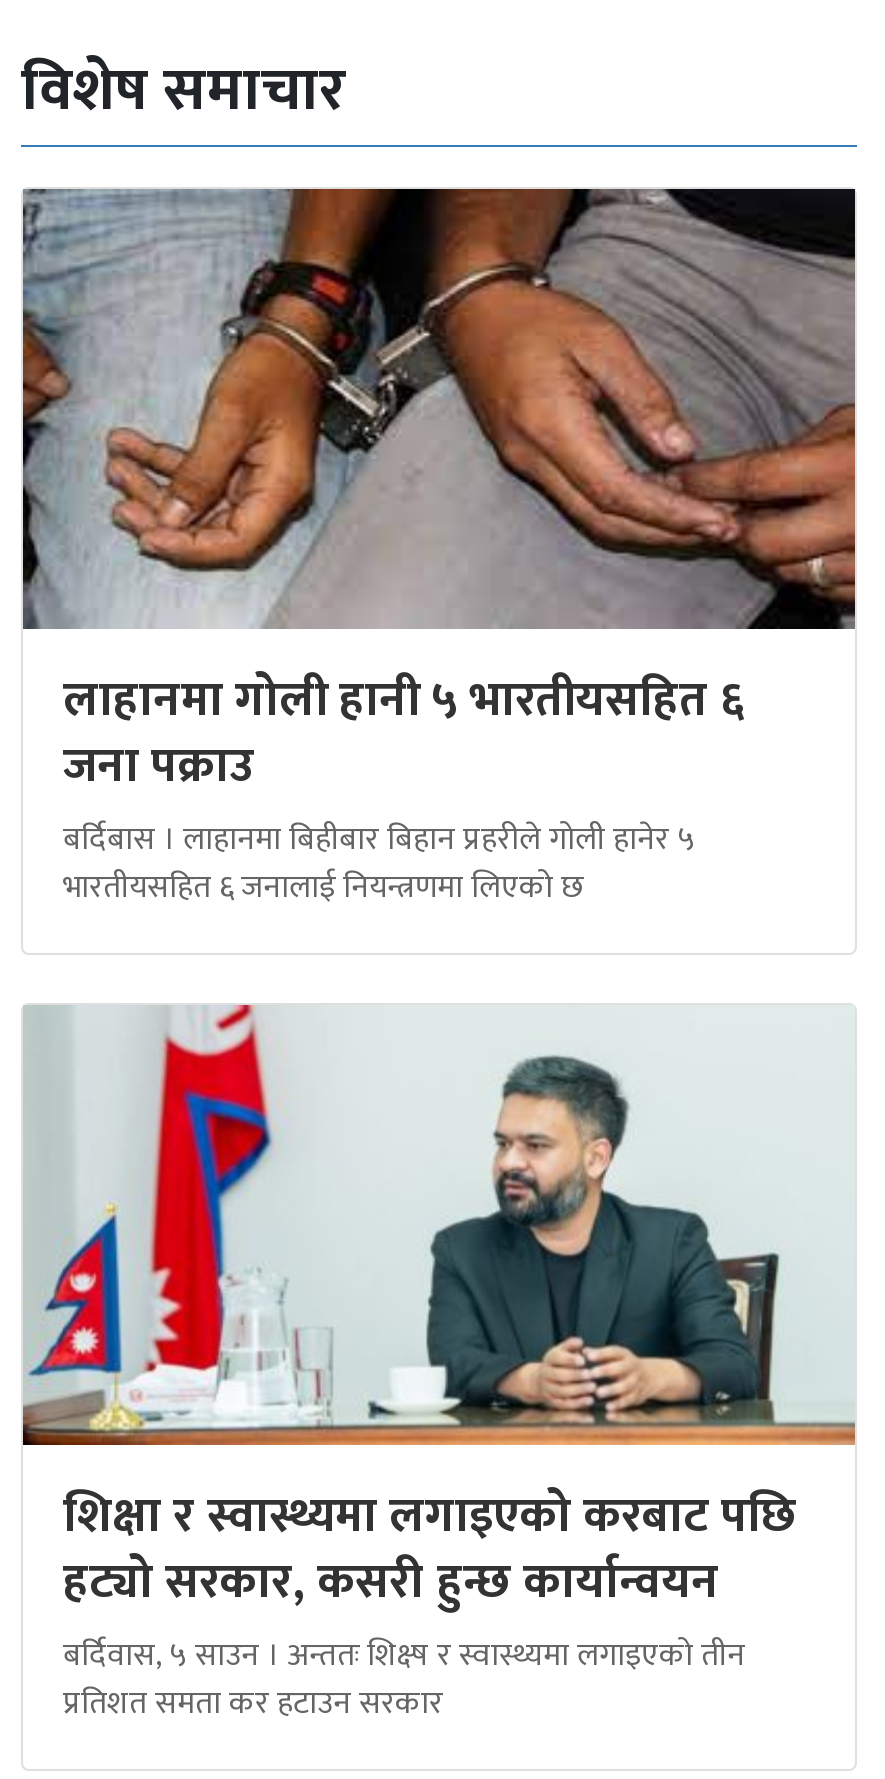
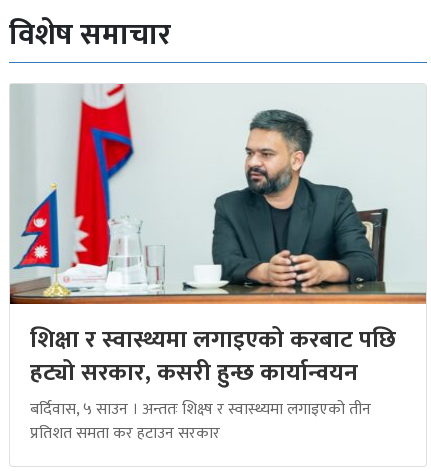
- [image]
- लाहानमा गोली हानी ५ भारतीयसहित ६
- जना पक्राउ
- बर्दिबास । लाहानमा बिहीबार बिहान प्रहरीले गोली हानेर ५
- भारतीयसहित ६ जनालाई नियन्त्रणमा लिएको छ
